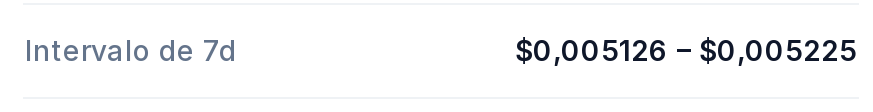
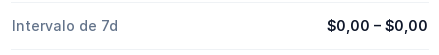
- $0,005126 – $0,005225
+ $0,00 – $0,00
